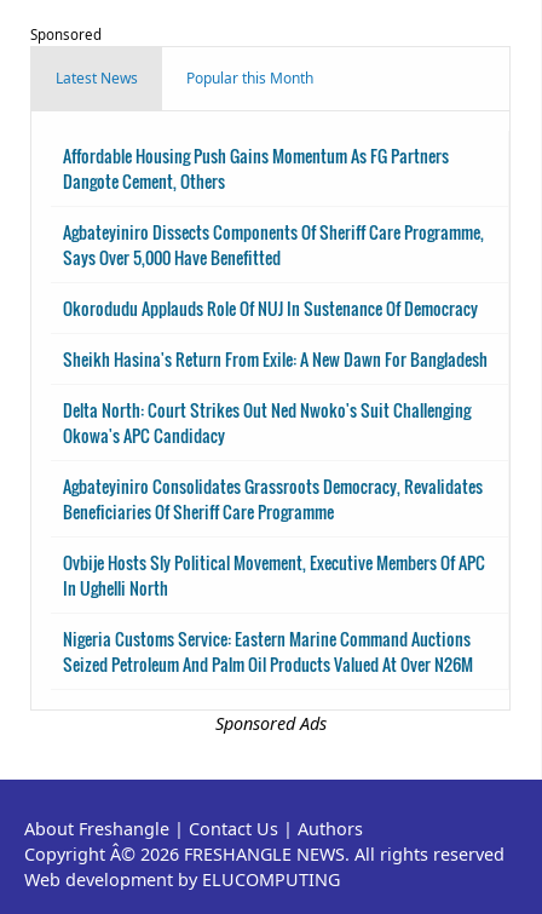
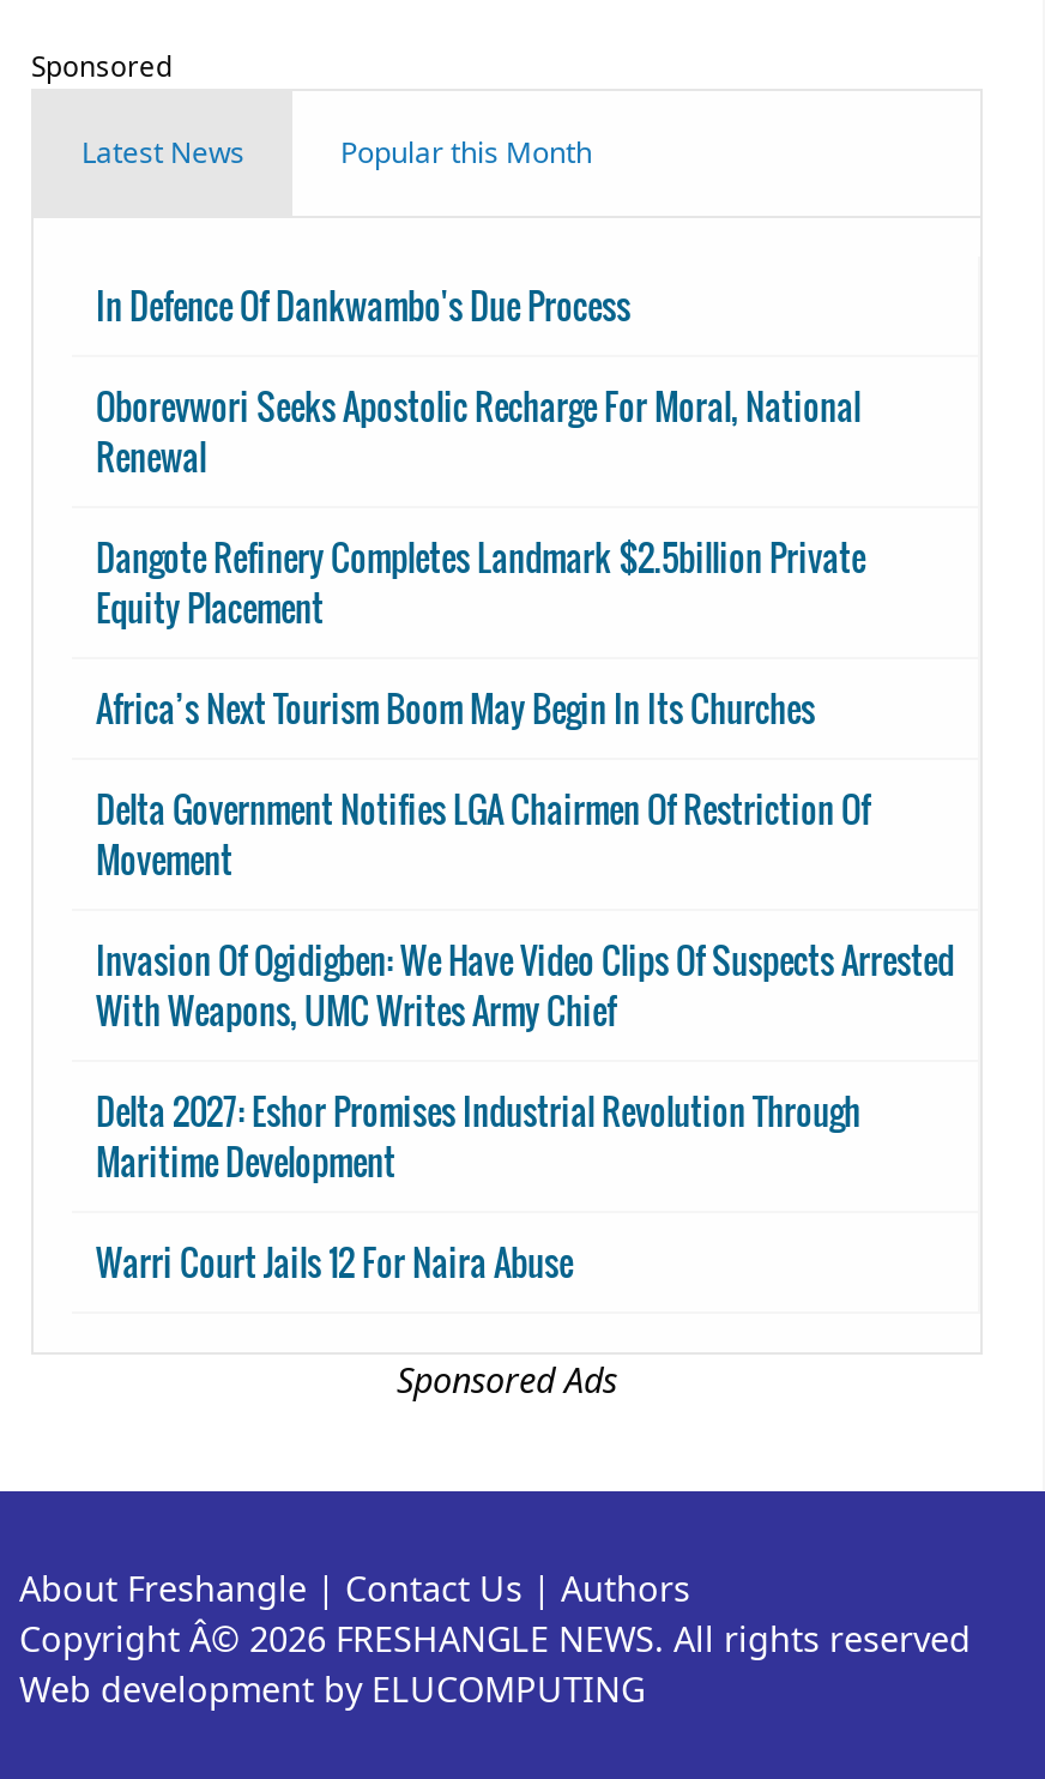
- Affordable Housing Push Gains Momentum As FG Partners
- Dangote Cement, Others
+ In Defence Of Dankwambo's Due Process

- Agbateyiniro Dissects Components Of Sheriff Care Programme,
- Says Over 5,000 Have Benefitted
+ Oborevwori Seeks Apostolic Recharge For Moral, National
+ Renewal

- Okorodudu Applauds Role Of NUJ In Sustenance Of Democracy
+ Dangote Refinery Completes Landmark $2.5billion Private
+ Equity Placement

- Sheikh Hasina's Return From Exile: A New Dawn For Bangladesh
+ Africa’s Next Tourism Boom May Begin In Its Churches

- Delta North: Court Strikes Out Ned Nwoko's Suit Challenging
- Okowa's APC Candidacy
+ Delta Government Notifies LGA Chairmen Of Restriction Of
+ Movement

- Agbateyiniro Consolidates Grassroots Democracy, Revalidates
- Beneficiaries Of Sheriff Care Programme
+ Invasion Of Ogidigben: We Have Video Clips Of Suspects Arrested
+ With Weapons, UMC Writes Army Chief

- Ovbije Hosts Sly Political Movement, Executive Members Of APC
- In Ughelli North
+ Delta 2027: Eshor Promises Industrial Revolution Through
+ Maritime Development

- Nigeria Customs Service: Eastern Marine Command Auctions
- Seized Petroleum And Palm Oil Products Valued At Over N26M
+ Warri Court Jails 12 For Naira Abuse
